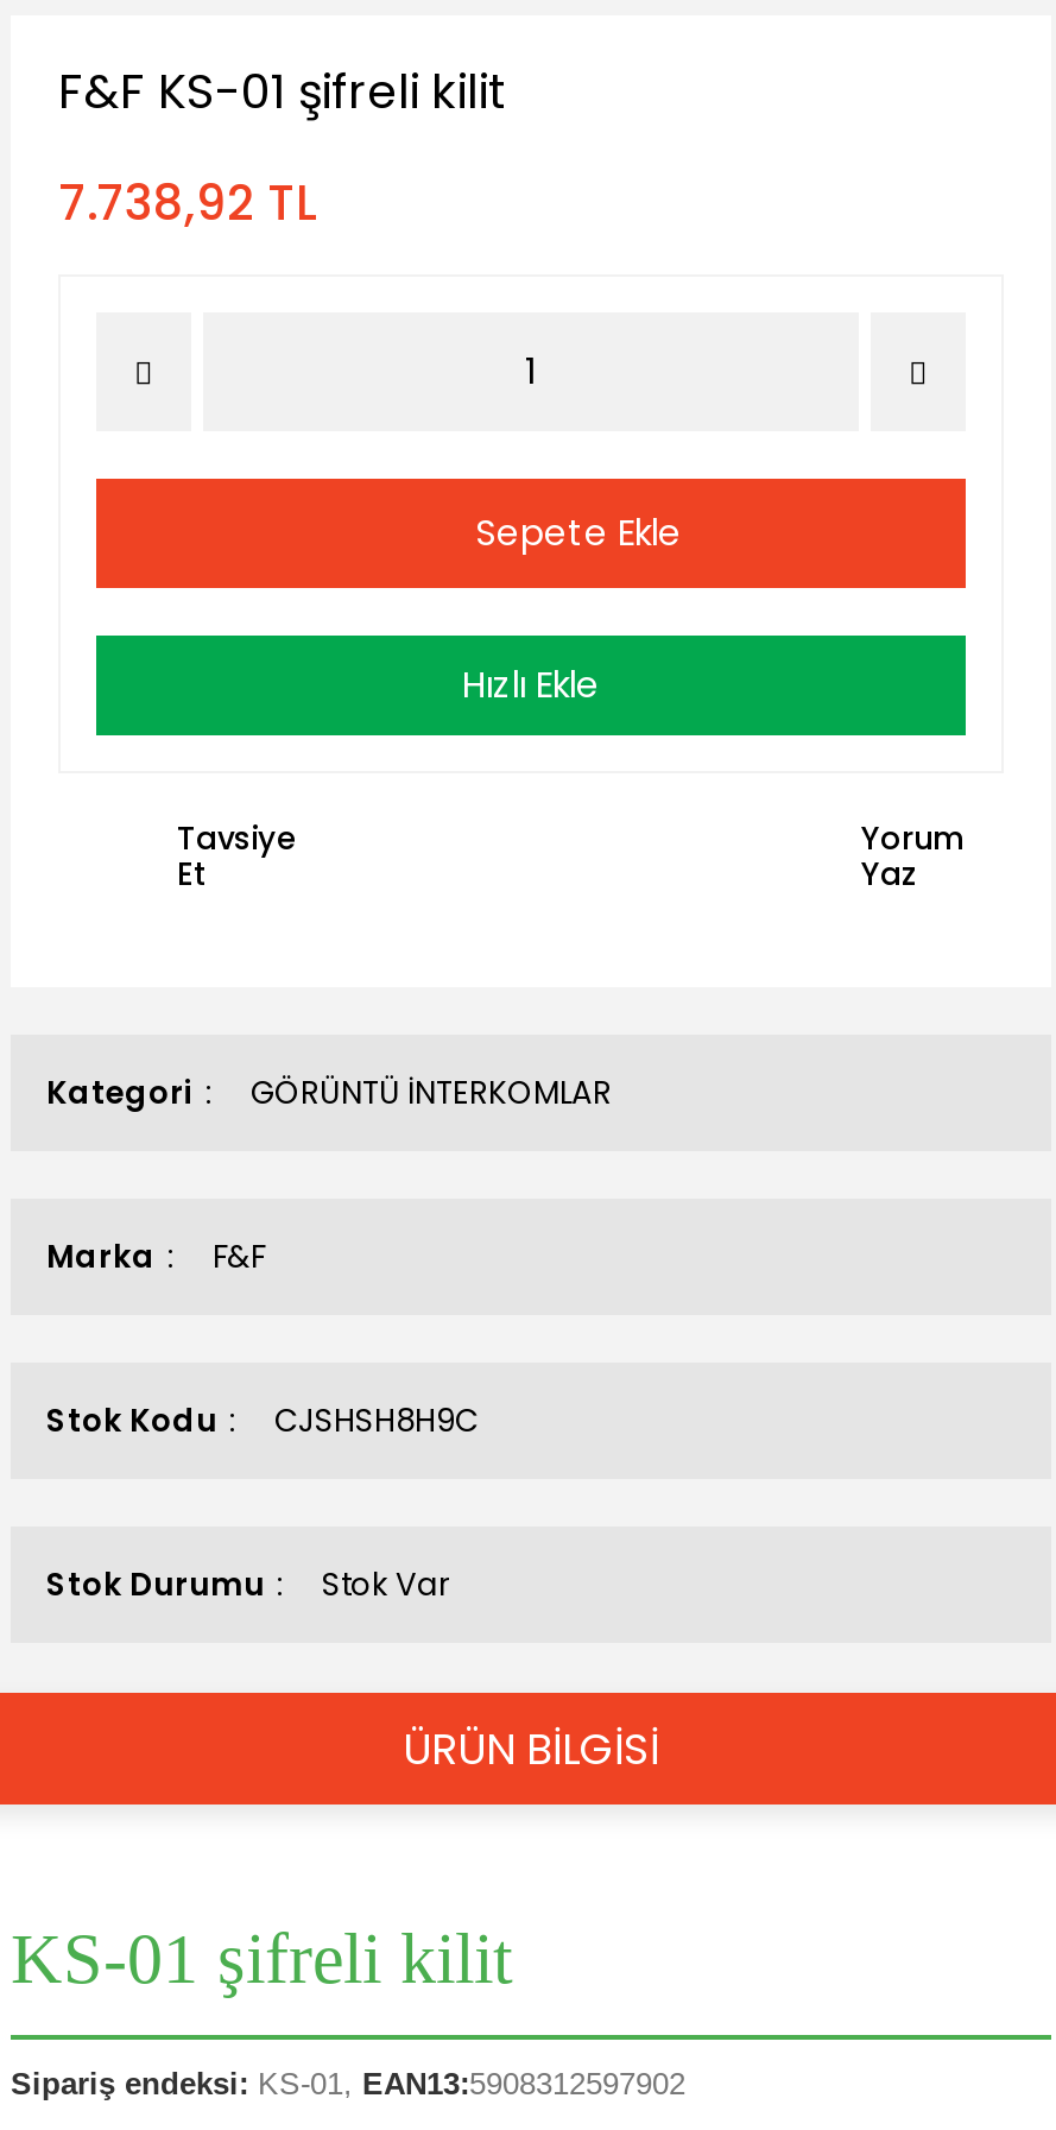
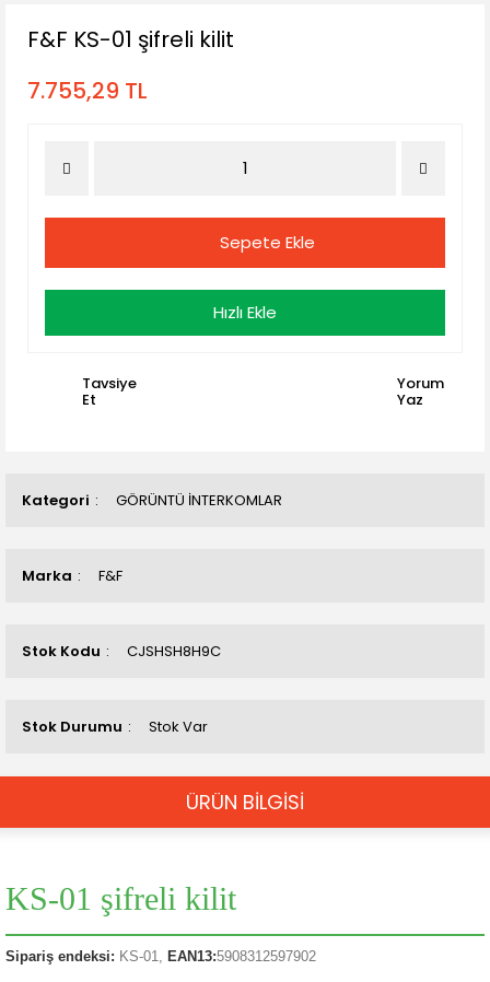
- 7.738,92 TL
+ 7.755,29 TL
